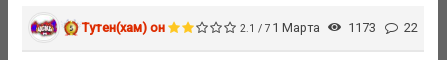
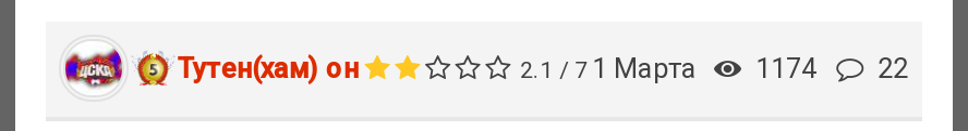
- 2.1 / 7 1 Марта 1173 22
+ 2.1 / 7 1 Марта 1174 22
